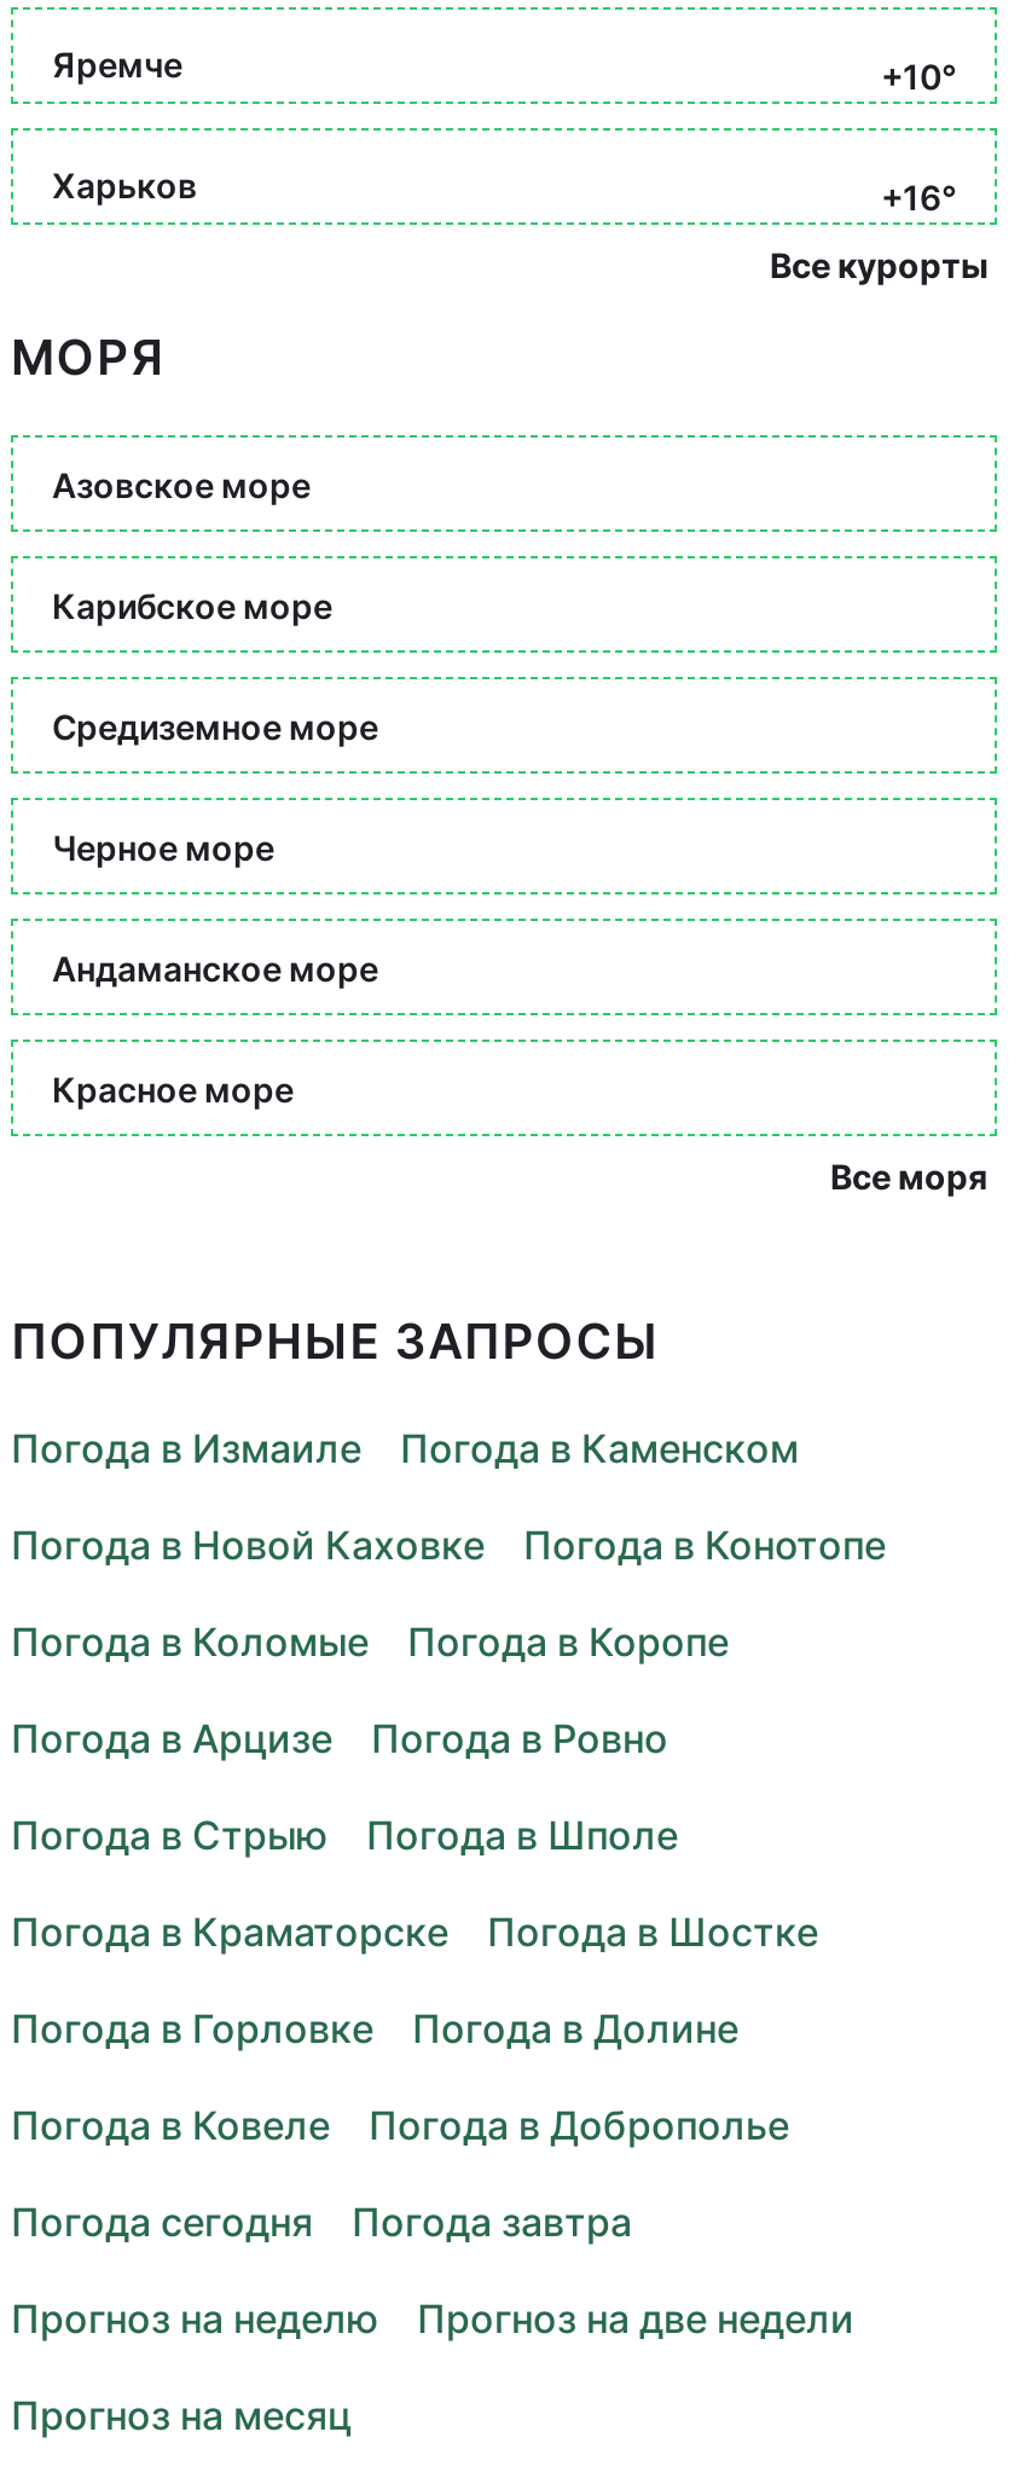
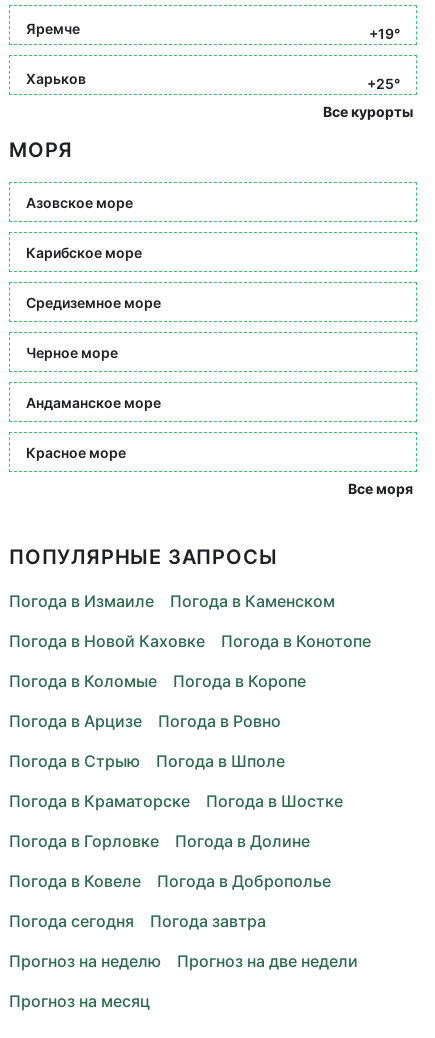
- +10°
+ +19°

- +16°
+ +25°
